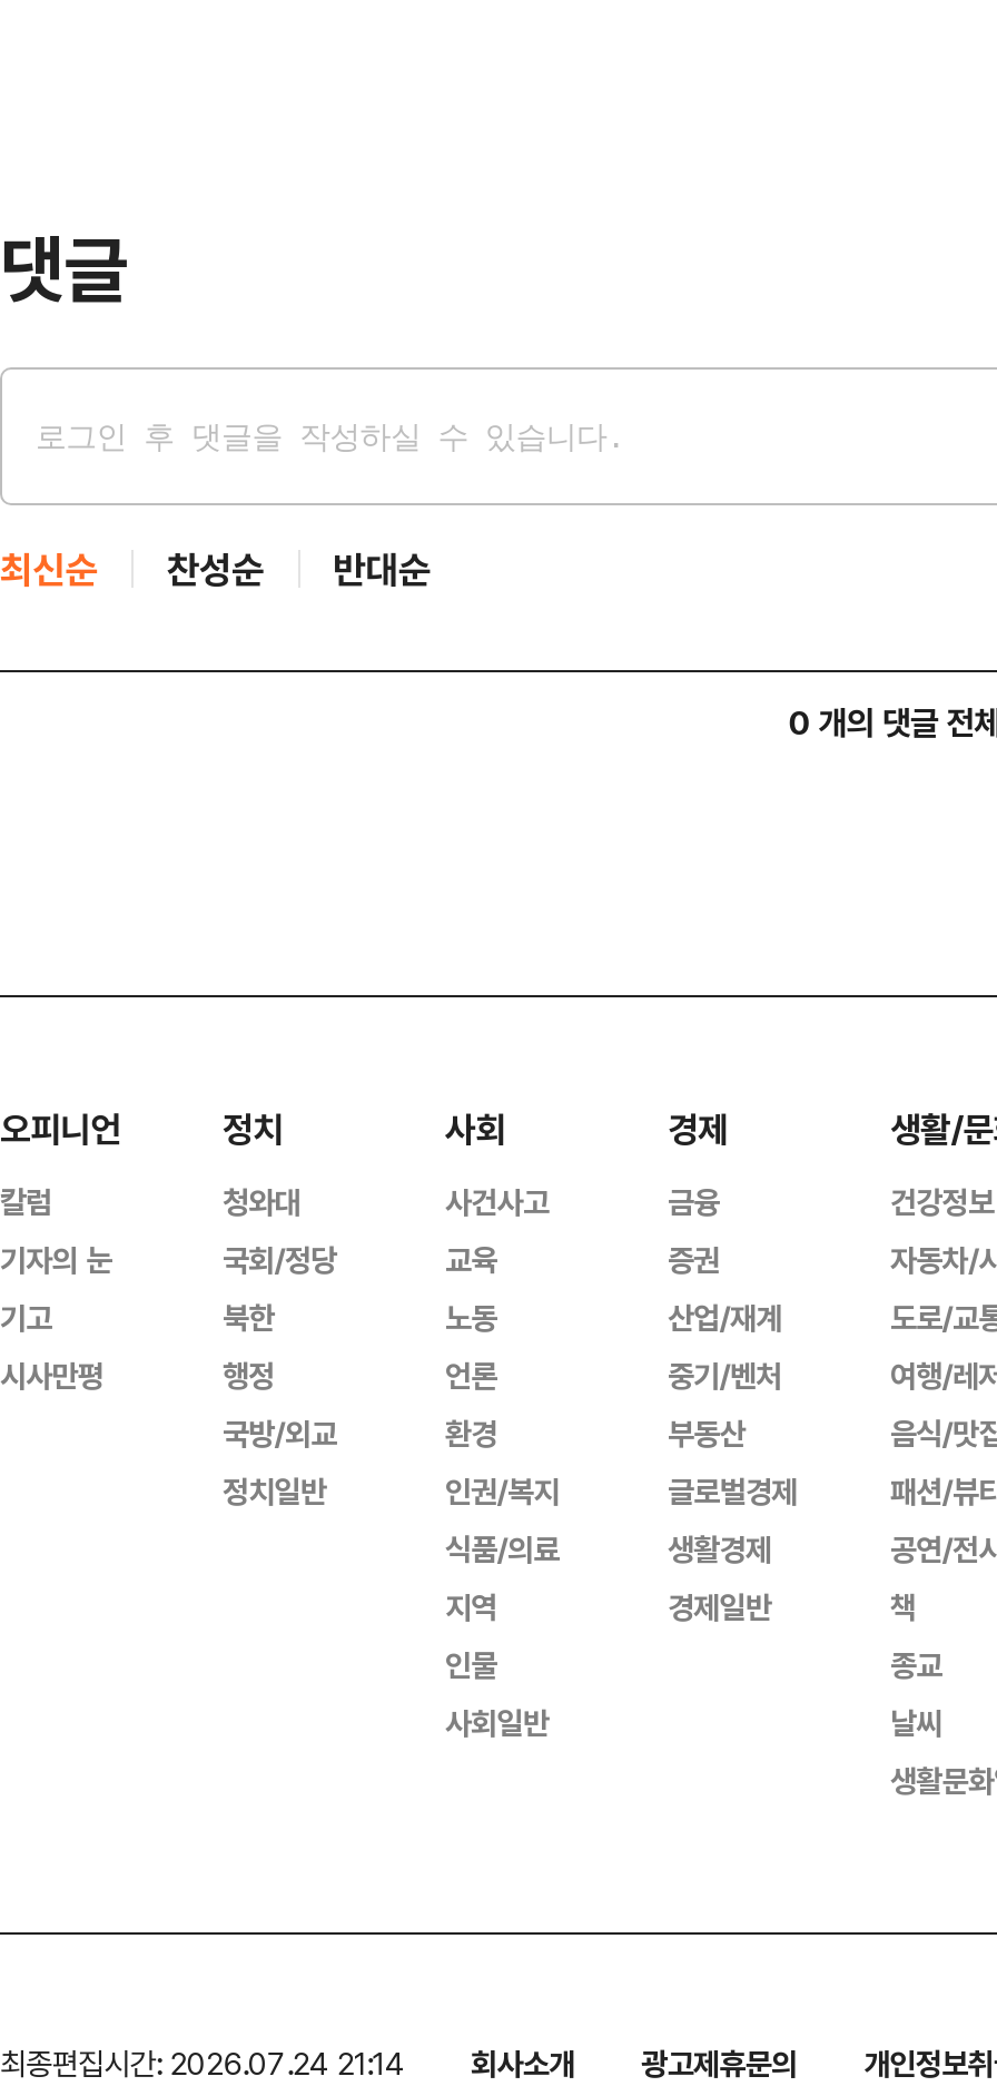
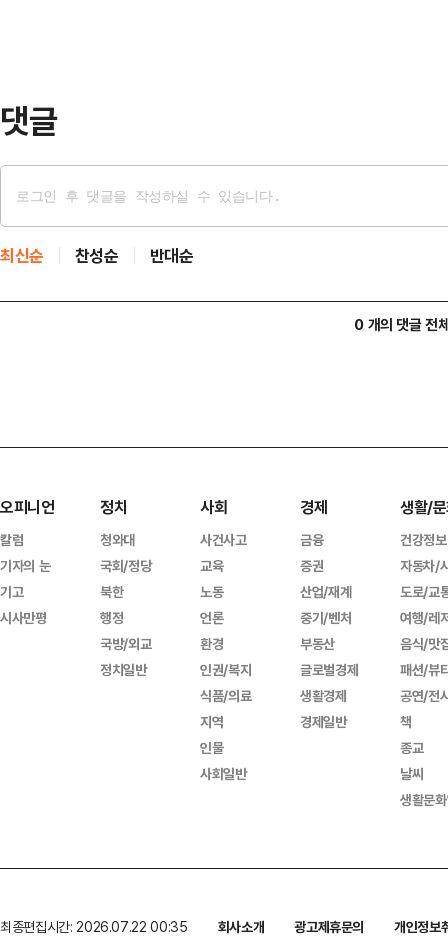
- 최종편집시간: 2026.07.24 21:14
+ 최종편집시간: 2026.07.22 00:35
